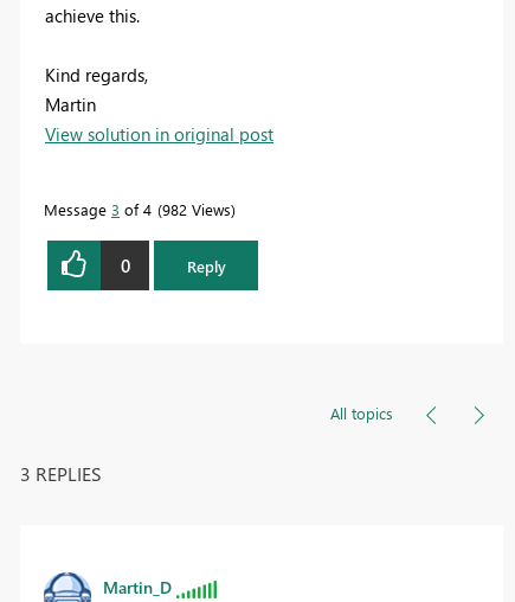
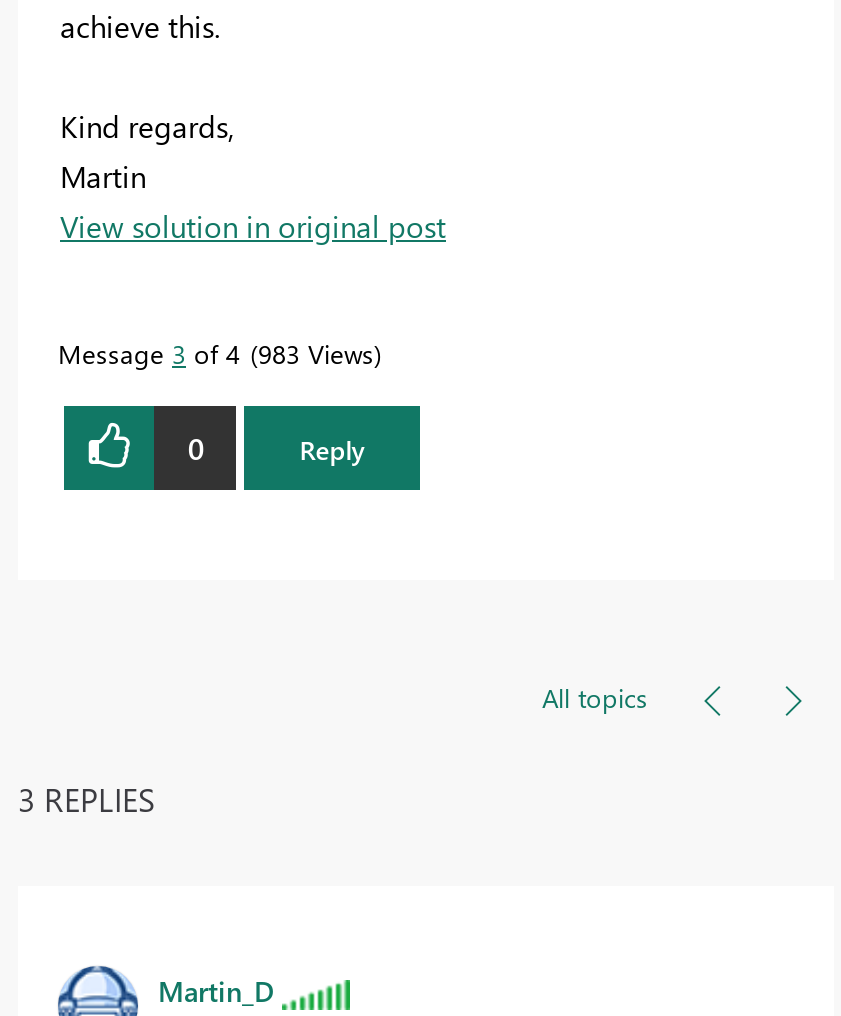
- Message 3 of 4 982 Views
+ Message 3 of 4 983 Views
